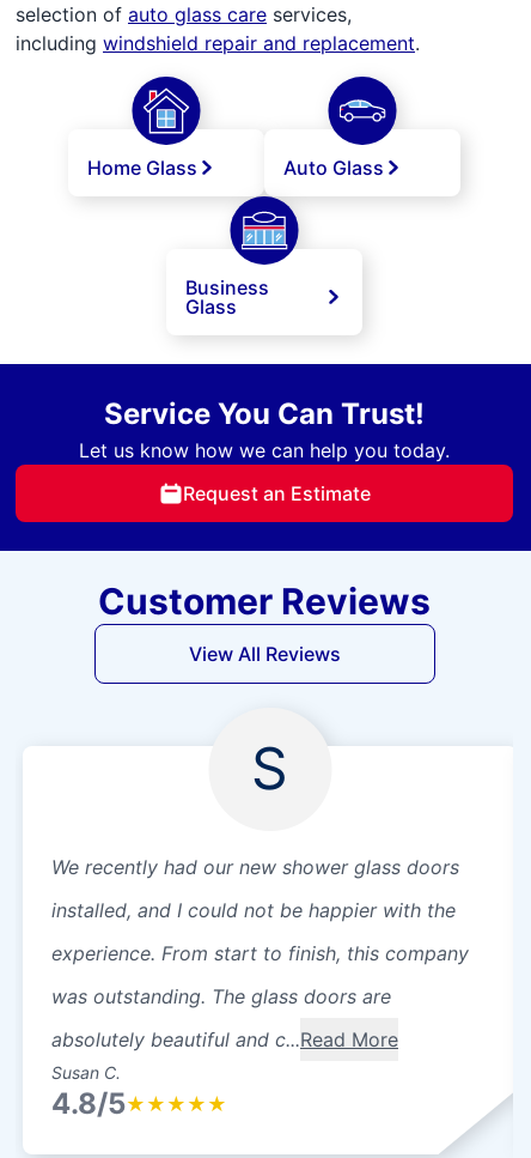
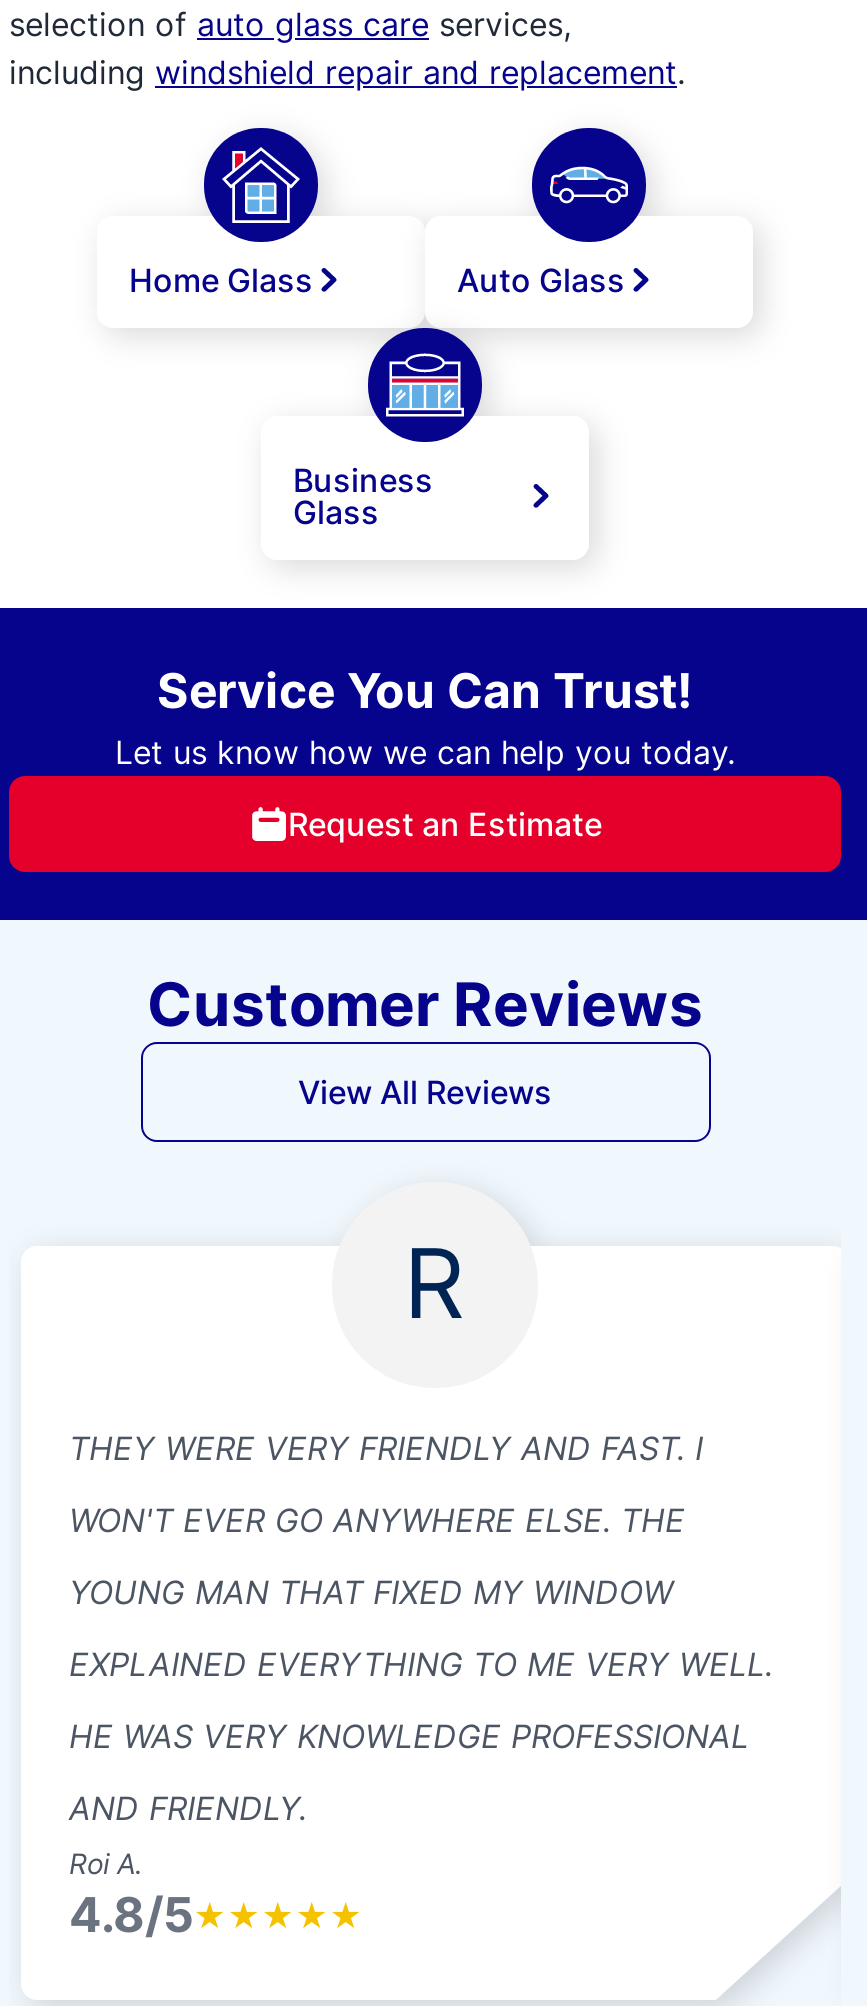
- S
- We recently had our new shower glass doors
- installed, and I could not be happier with the
- experience. From start to finish, this company
- was outstanding. The glass doors are
- absolutely beautiful and c...Read More
- Susan C.
+ R
+ THEY WERE VERY FRIENDLY AND FAST. I
+ WON'T EVER GO ANYWHERE ELSE. THE
+ YOUNG MAN THAT FIXED MY WINDOW
+ EXPLAINED EVERYTHING TO ME VERY WELL.
+ HE WAS VERY KNOWLEDGE PROFESSIONAL
+ AND FRIENDLY.
+ Roi A.
